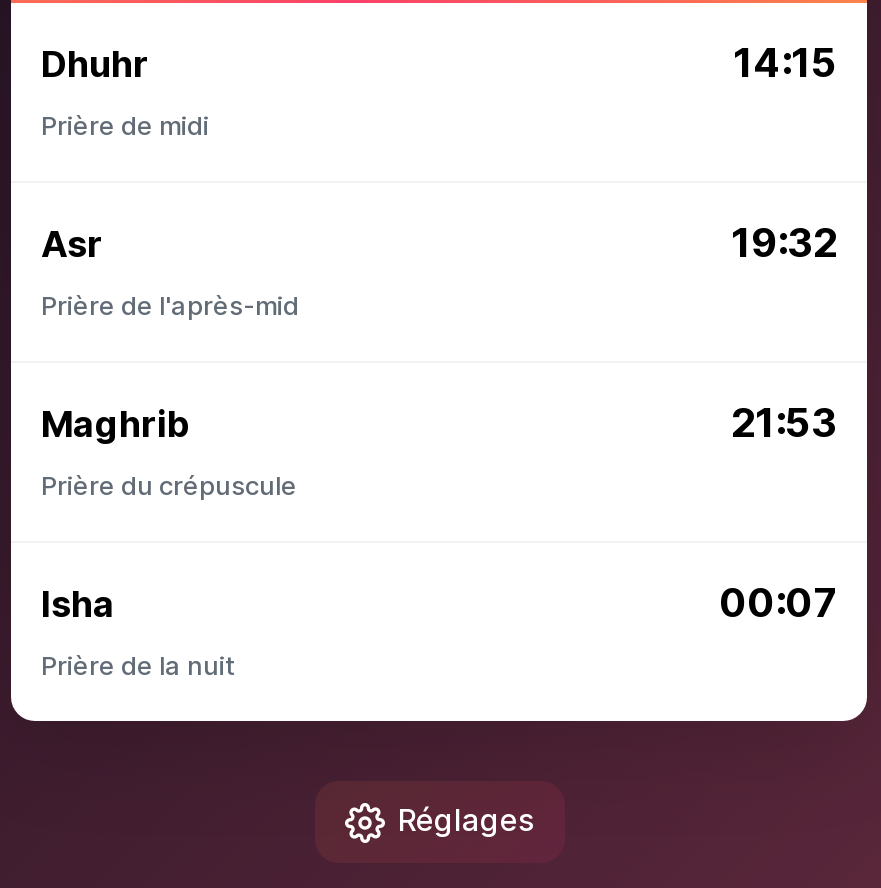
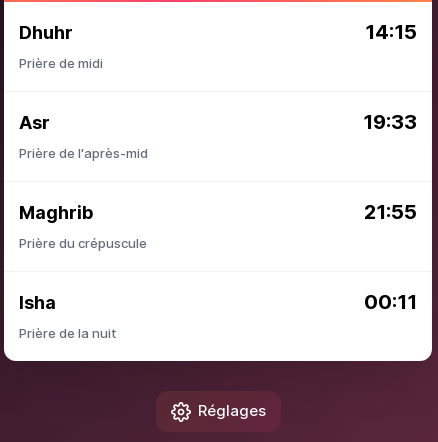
- 19:32
+ 19:33

- 21:53
+ 21:55

- 00:07
+ 00:11
